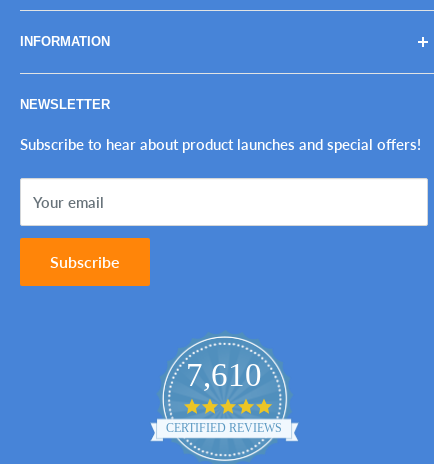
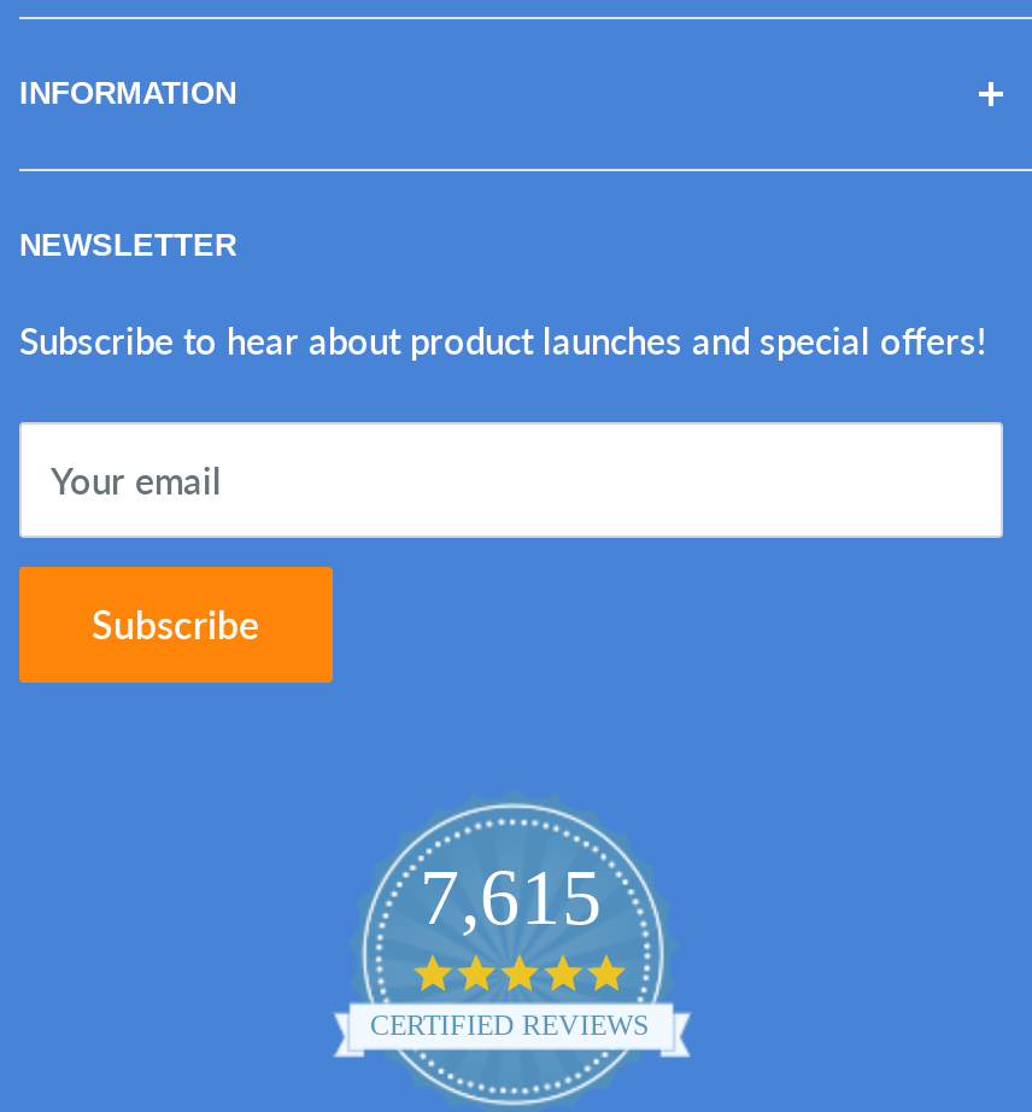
- 7,610
+ 7,615
